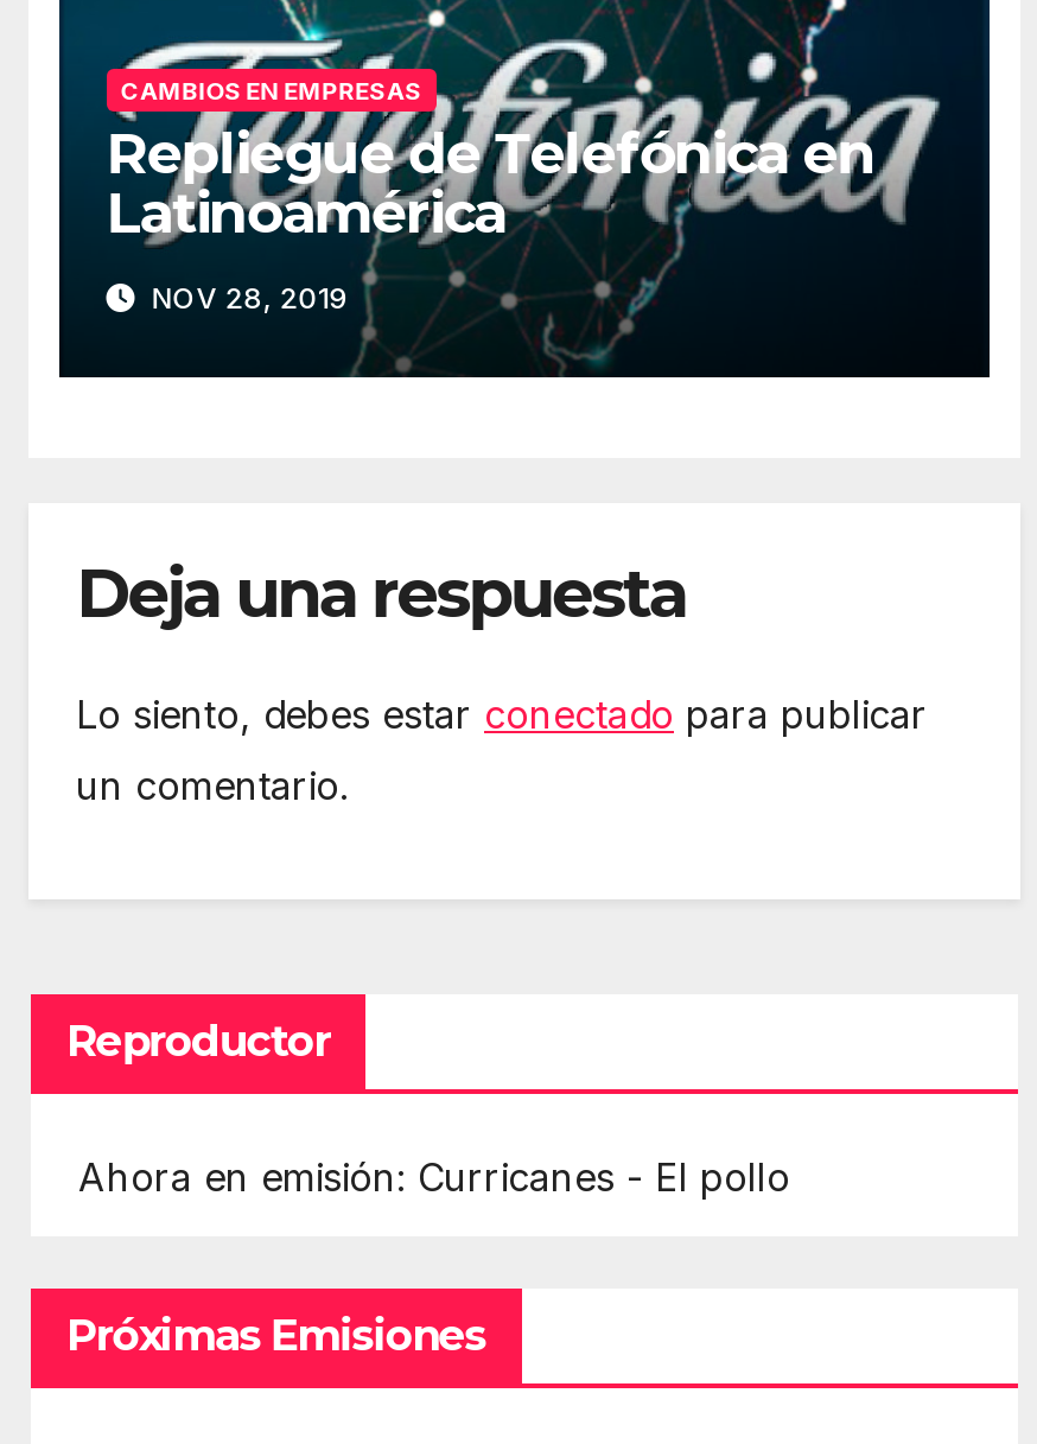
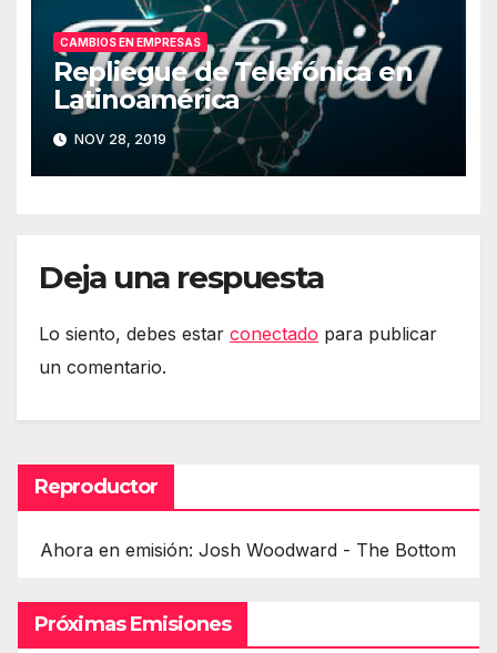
- Ahora en emisión: Curricanes - El pollo
+ Ahora en emisión: Josh Woodward - The Bottom
